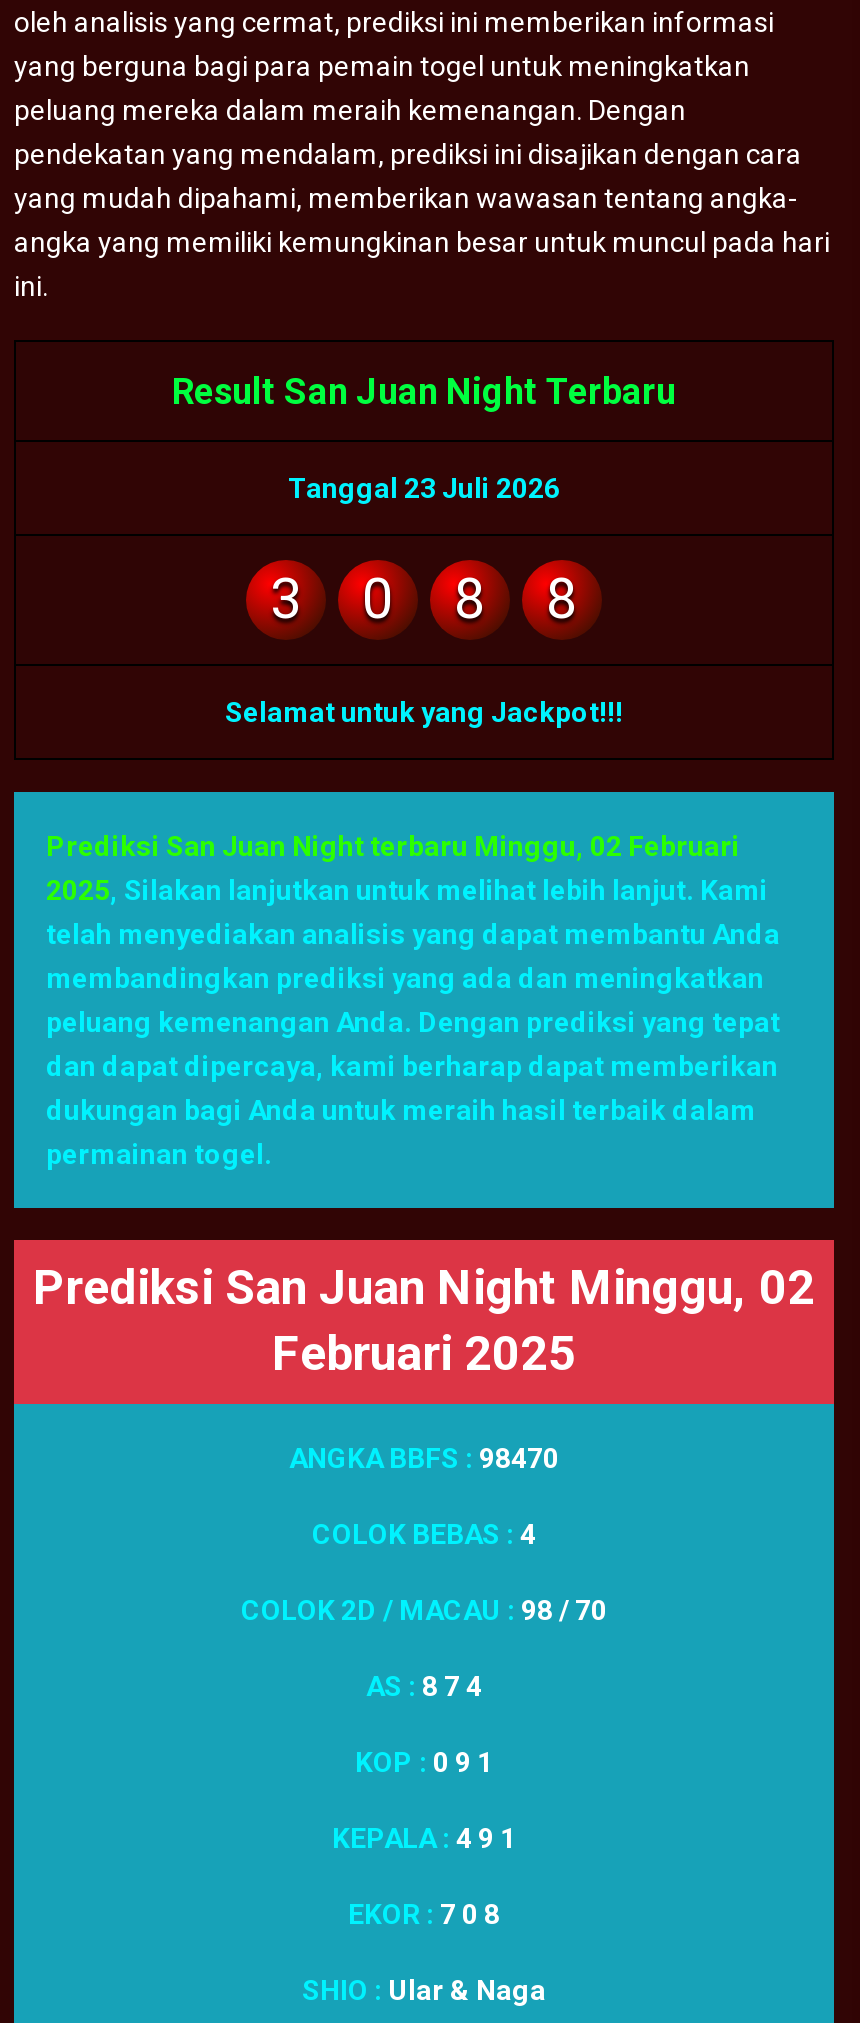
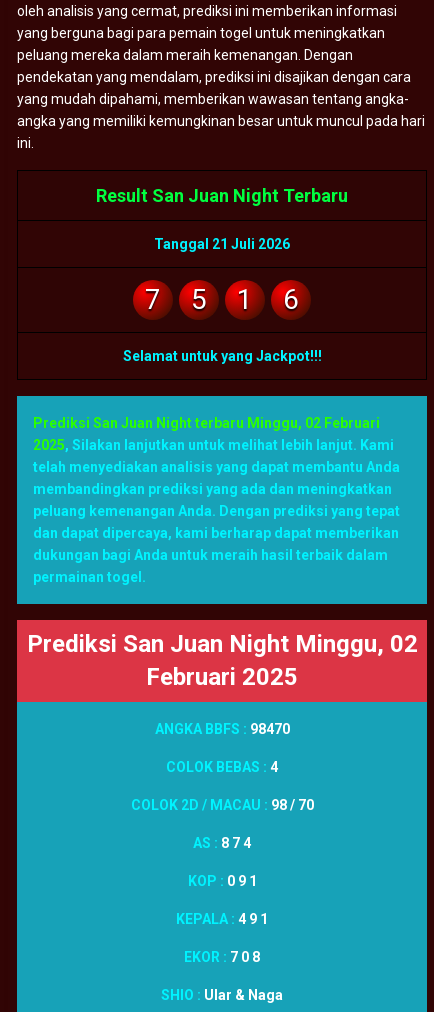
- Tanggal 23 Juli 2026
+ Tanggal 21 Juli 2026

- 3
+ 7

- 0
+ 5

- 8
+ 1

- 8
+ 6
